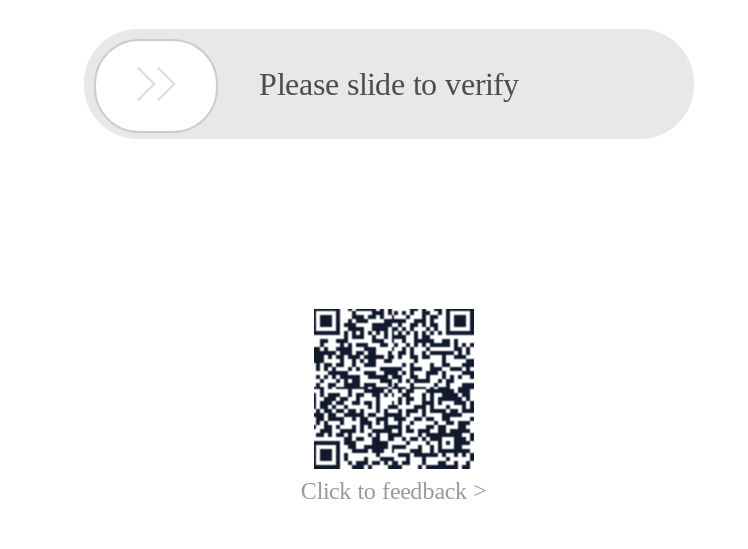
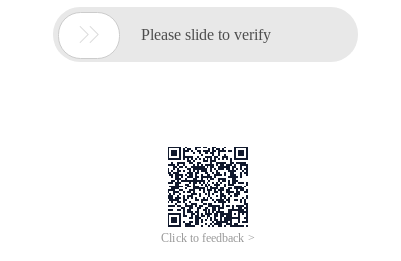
- [image]
+ [image]
